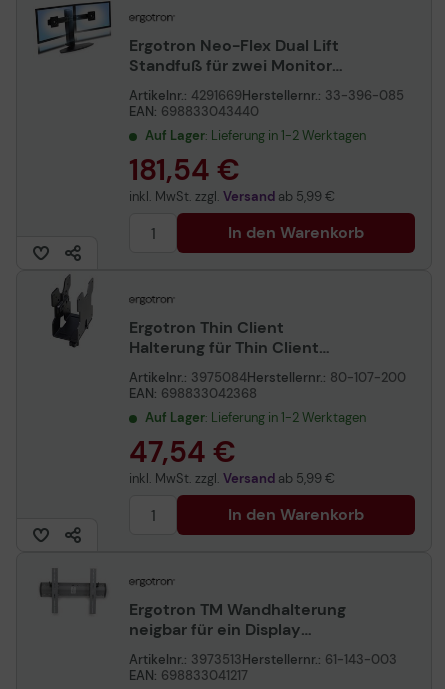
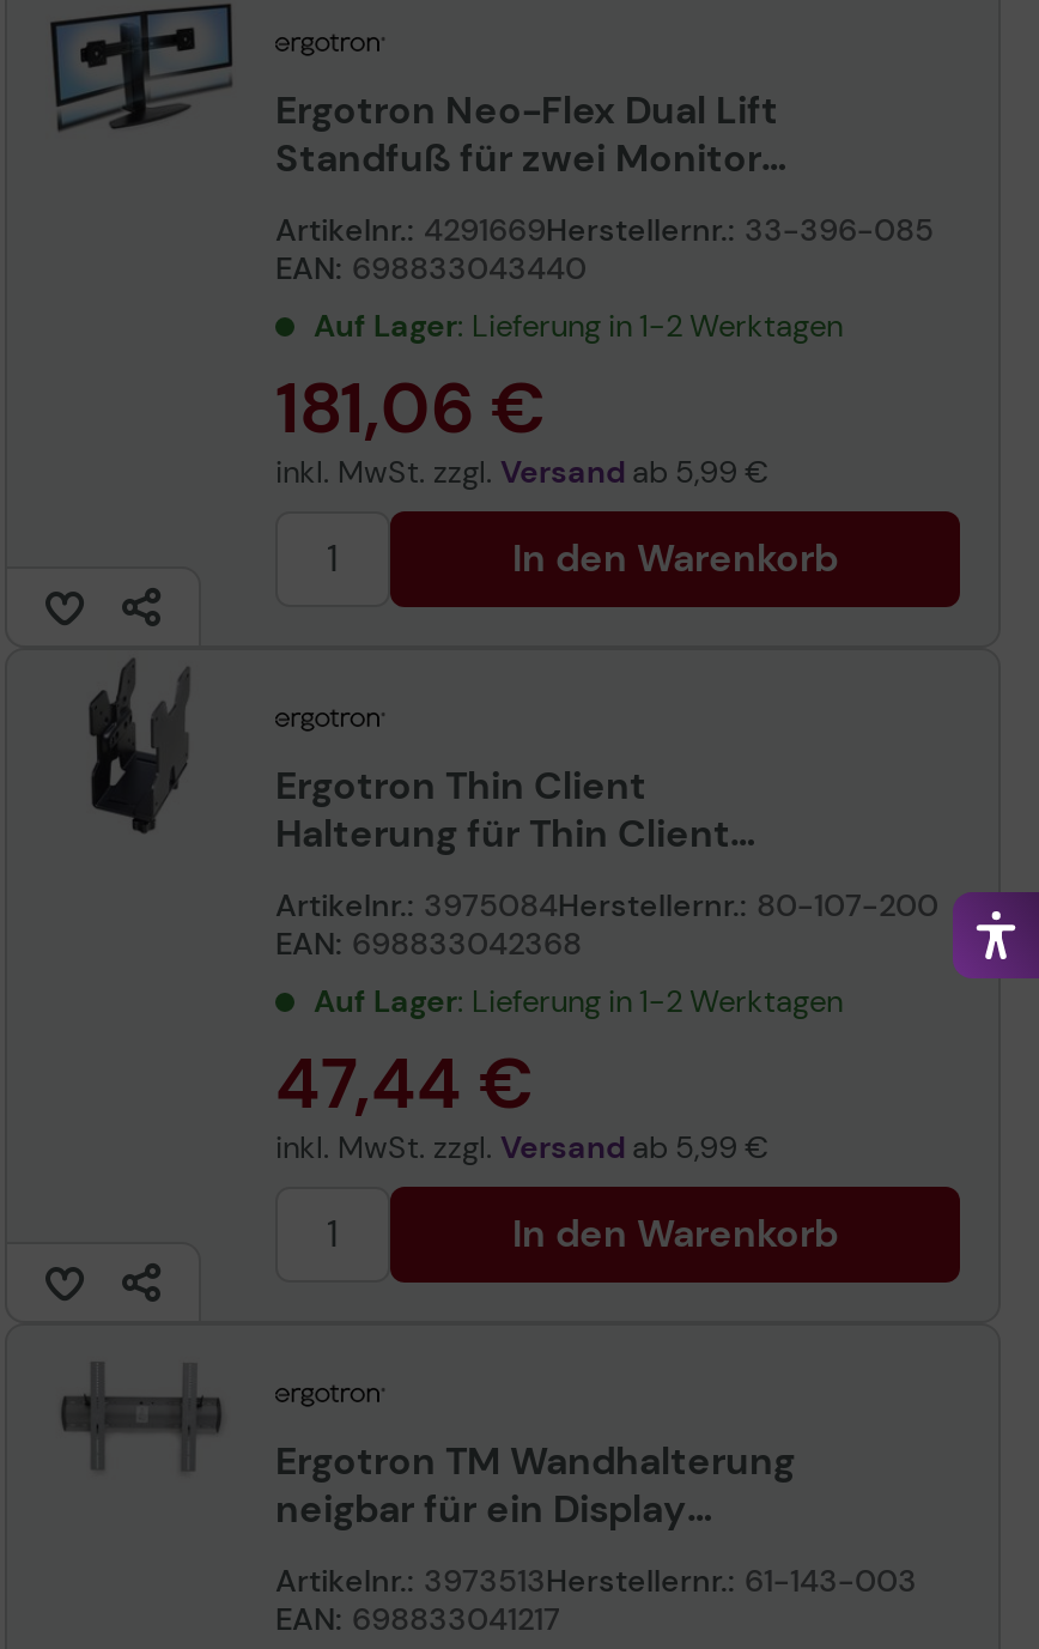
- 181,54 €
+ 181,06 €

+ [image]

- 47,54 €
+ 47,44 €
